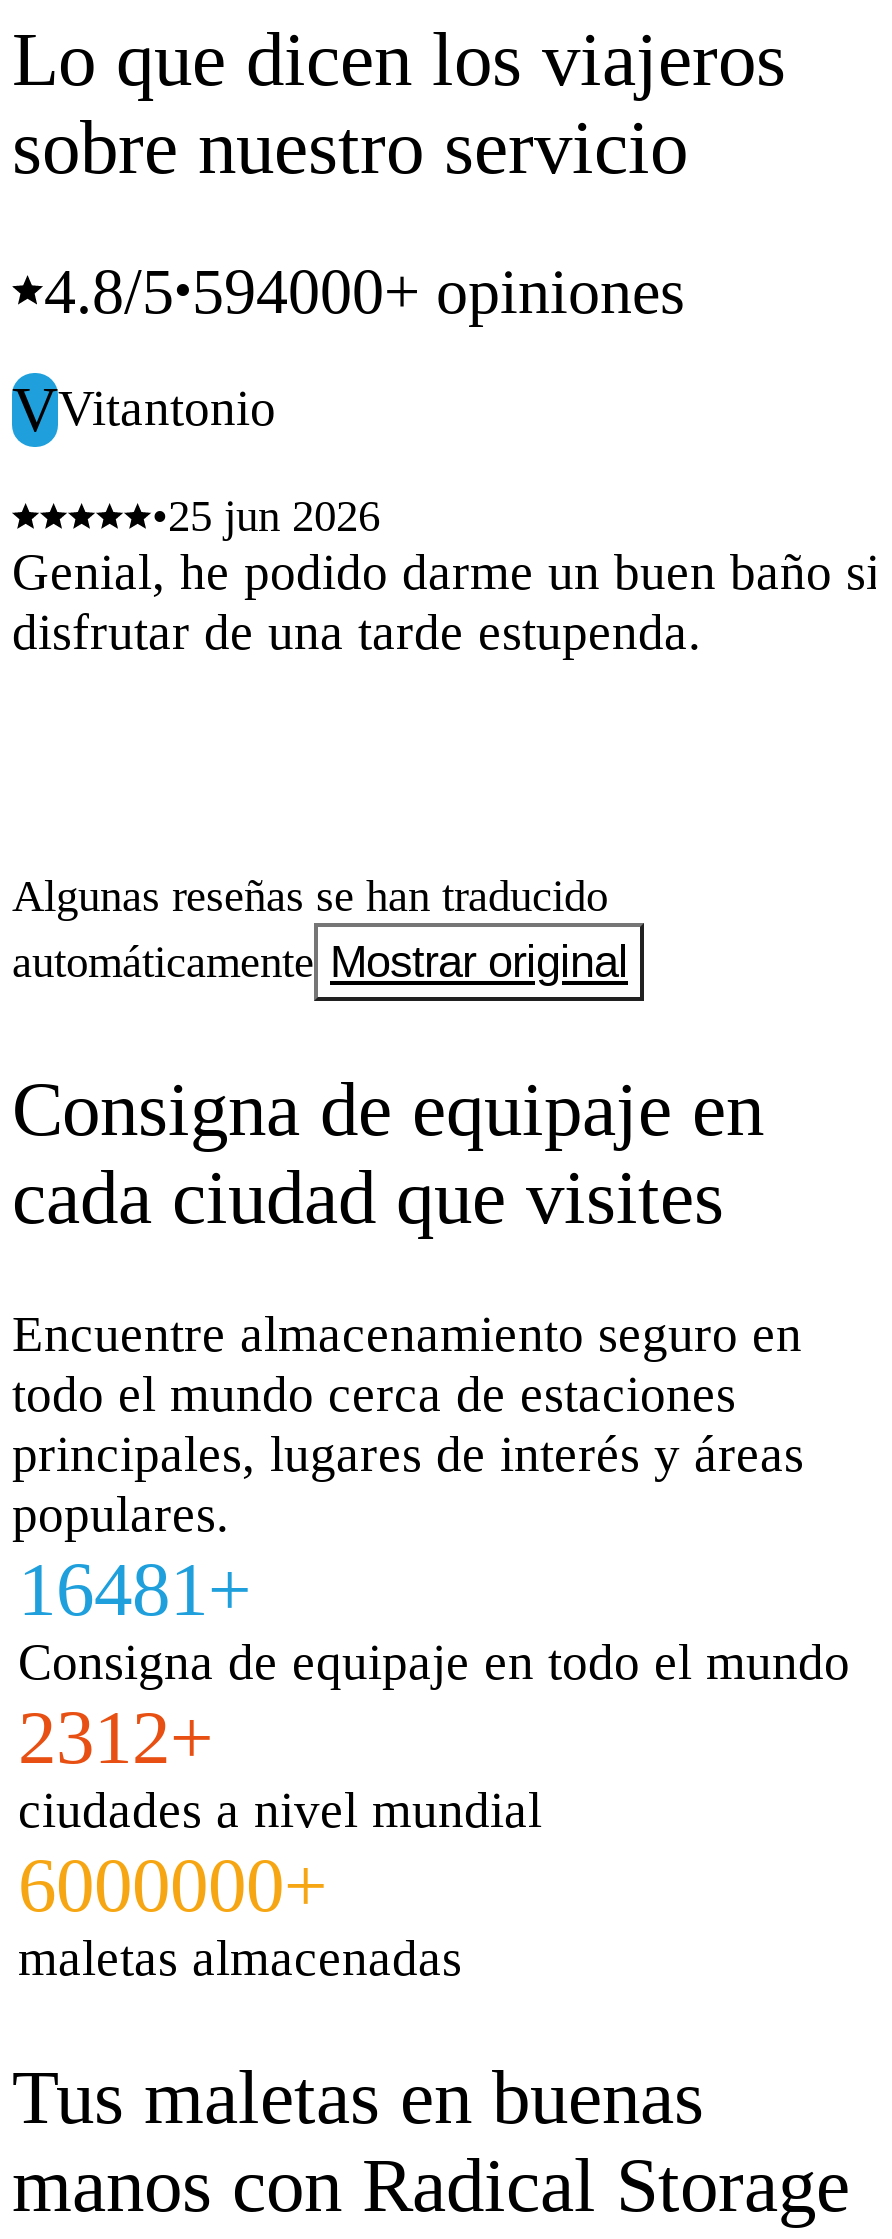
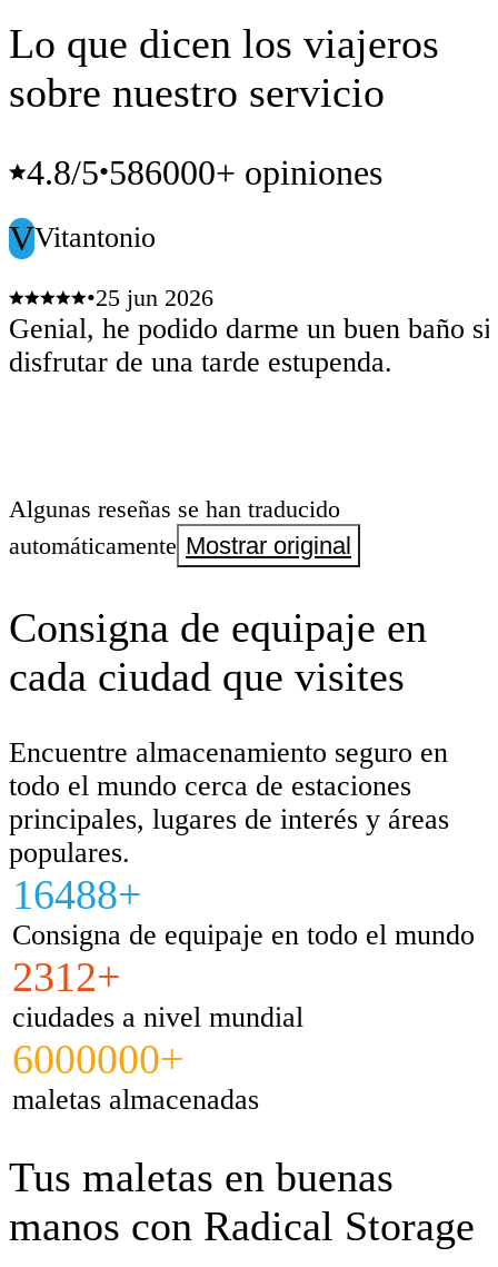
- 4.8/5•594000+ opiniones
+ 4.8/5•586000+ opiniones

- 16481+
+ 16488+
